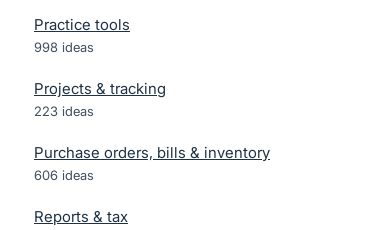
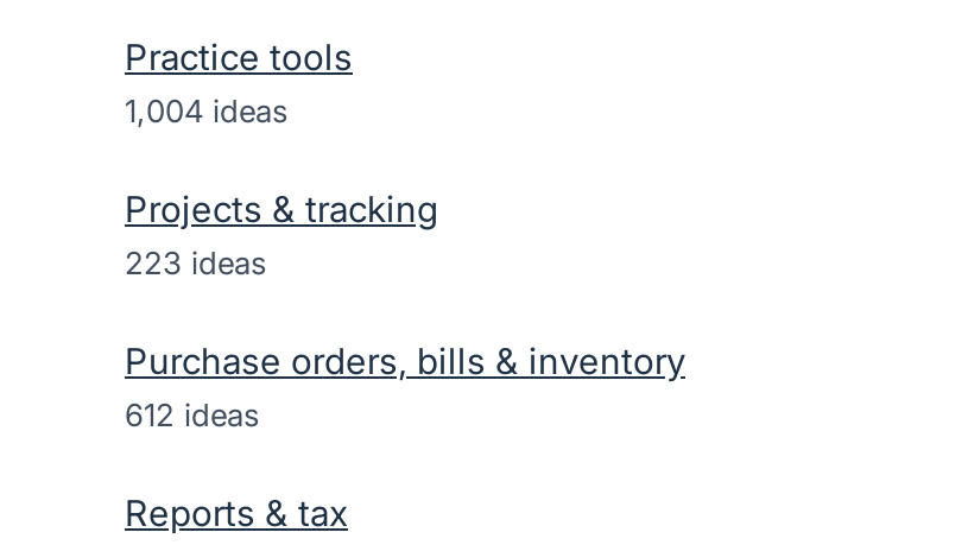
- 998 ideas
+ 1,004 ideas

- 606 ideas
+ 612 ideas
